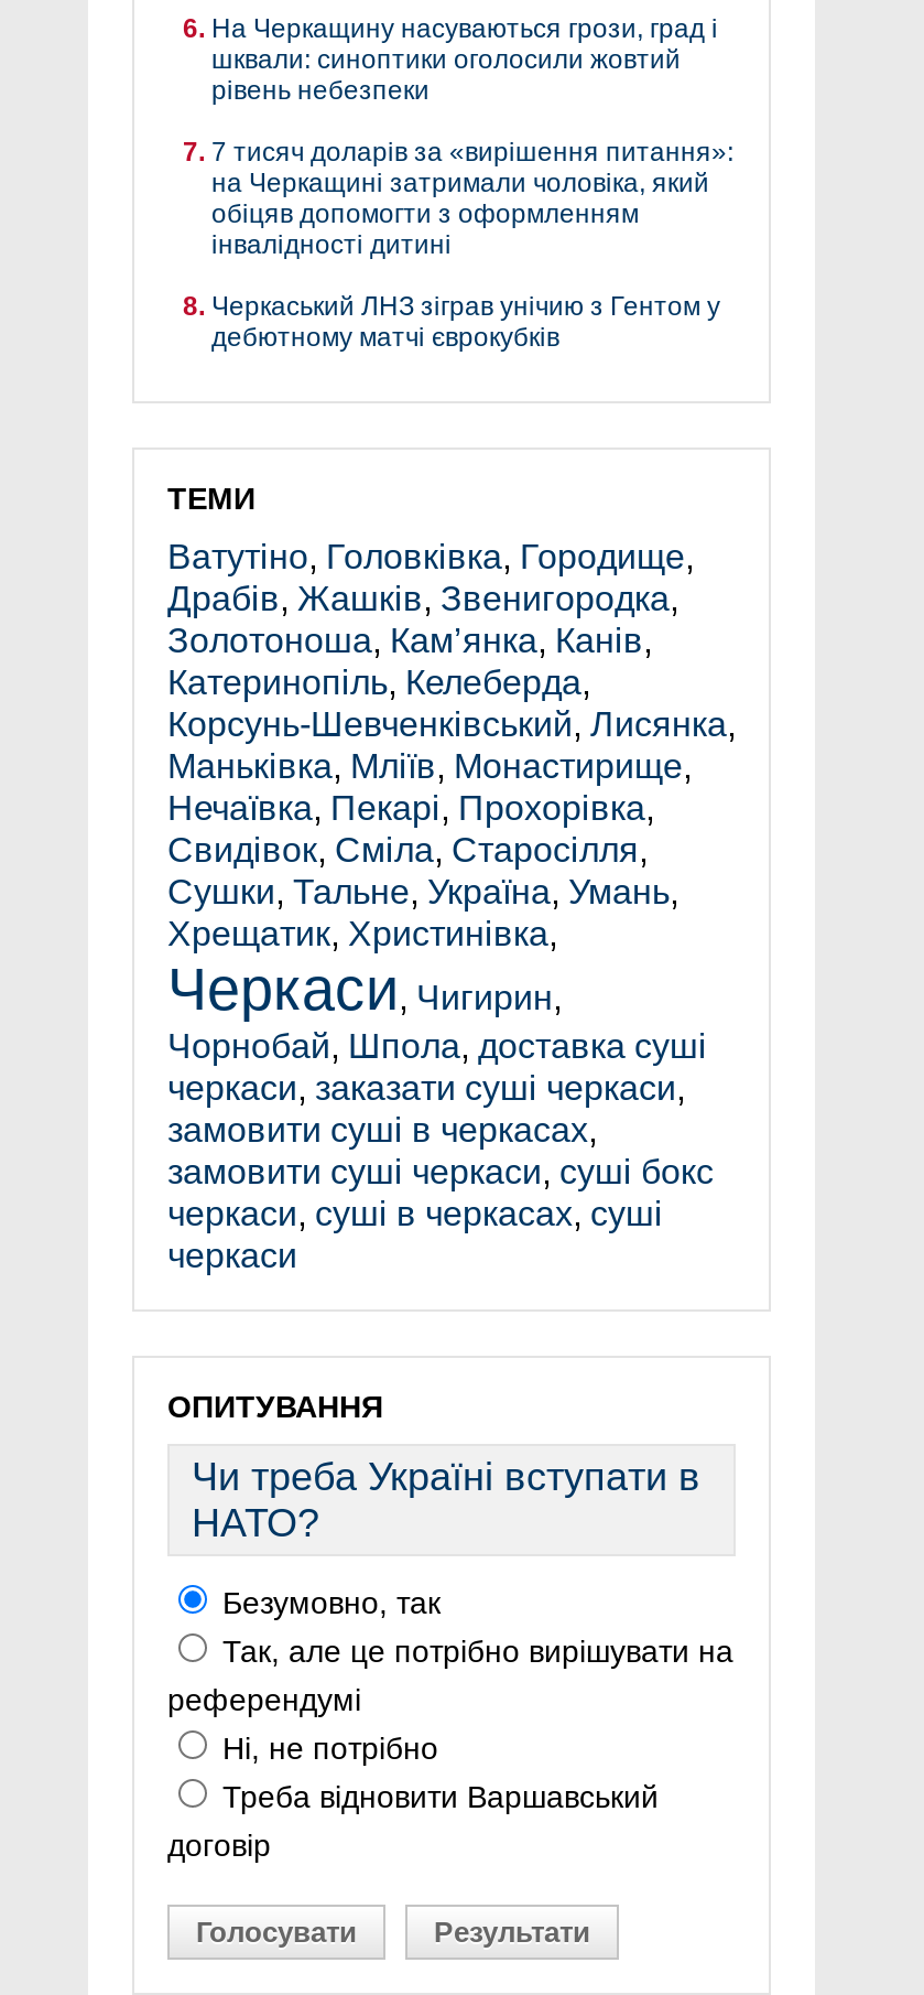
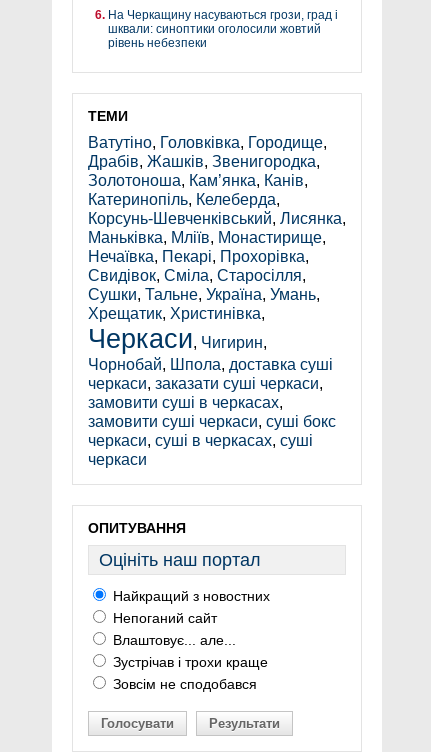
- 7 тисяч доларів за «вирішення питання»:
- на Черкащині затримали чоловіка, який
- обіцяв допомогти з оформленням
- інвалідності дитині
- Черкаський ЛНЗ зіграв унічию з Гентом у
- дебютному матчі єврокубків

- Чи треба Україні вступати в
- НАТО?
+ Оцініть наш портал

- Безумовно, так
- Так, але це потрібно вирішувати на
- референдумі
- Ні, не потрібно
- Треба відновити Варшавський
- договір
+ Найкращий з новостних
+ Непоганий сайт
+ Влаштовує... але...
+ Зустрічав і трохи краще
+ Зовсім не сподобався
